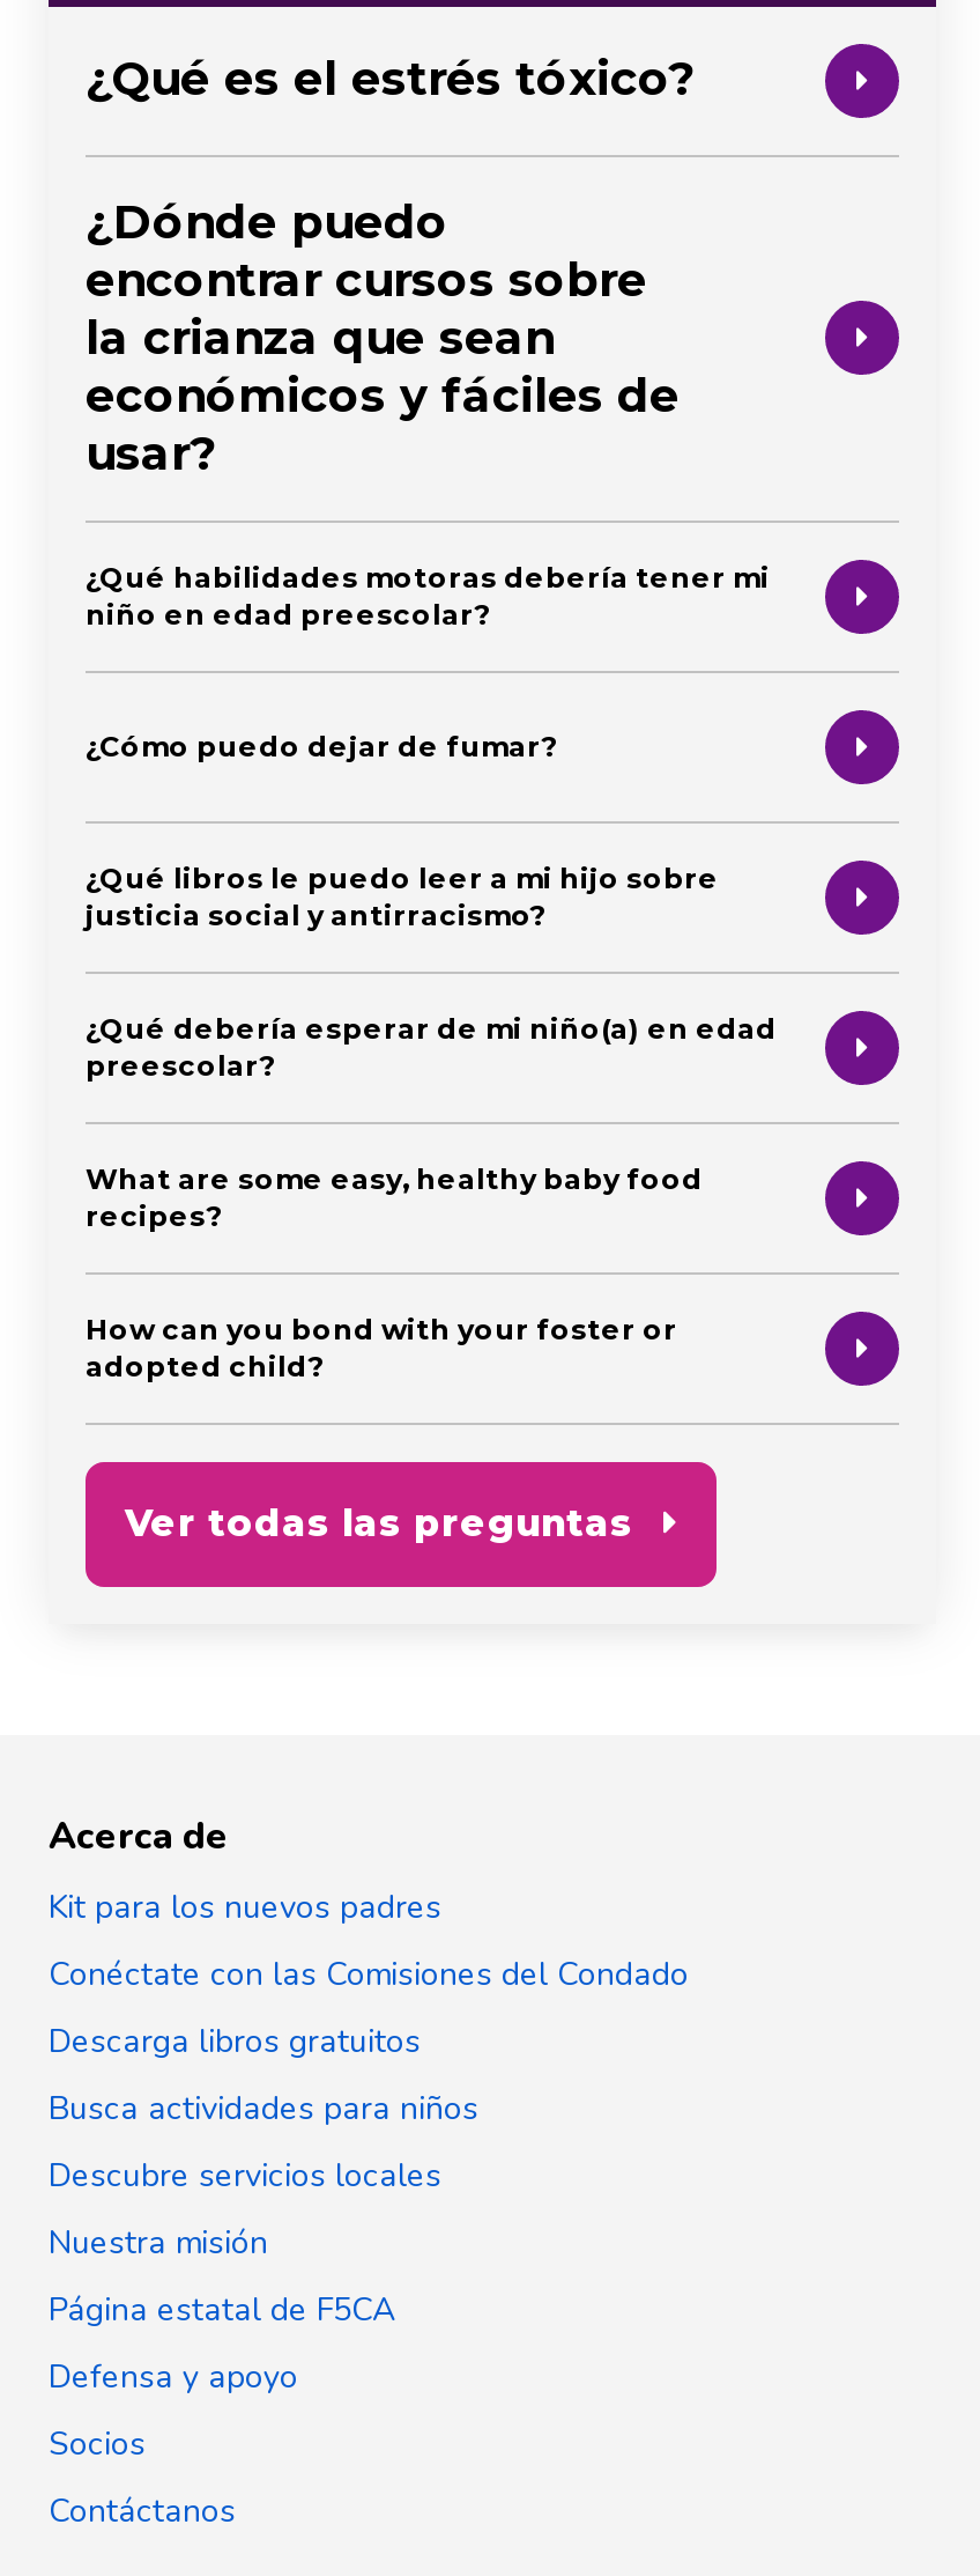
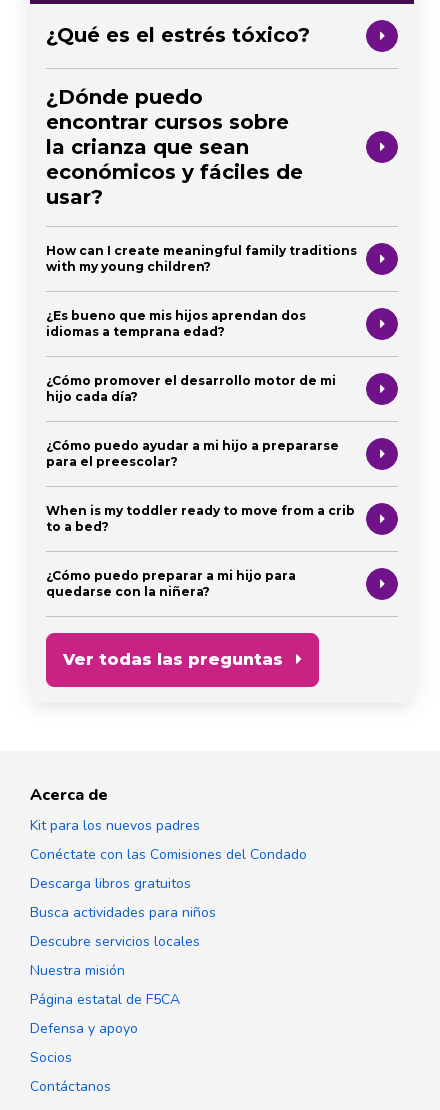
- ¿Qué habilidades motoras debería tener mi
- niño en edad preescolar?
+ How can I create meaningful family traditions
+ with my young children?

- ¿Cómo puedo dejar de fumar?
+ ¿Es bueno que mis hijos aprendan dos
+ idiomas a temprana edad?

- ¿Qué libros le puedo leer a mi hijo sobre
- justicia social y antirracismo?
+ ¿Cómo promover el desarrollo motor de mi
+ hijo cada día?

- ¿Qué debería esperar de mi niño(a) en edad
- preescolar?
+ ¿Cómo puedo ayudar a mi hijo a prepararse
+ para el preescolar?

- What are some easy, healthy baby food
- recipes?
+ When is my toddler ready to move from a crib
+ to a bed?

- How can you bond with your foster or
- adopted child?
+ ¿Cómo puedo preparar a mi hijo para
+ quedarse con la niñera?
